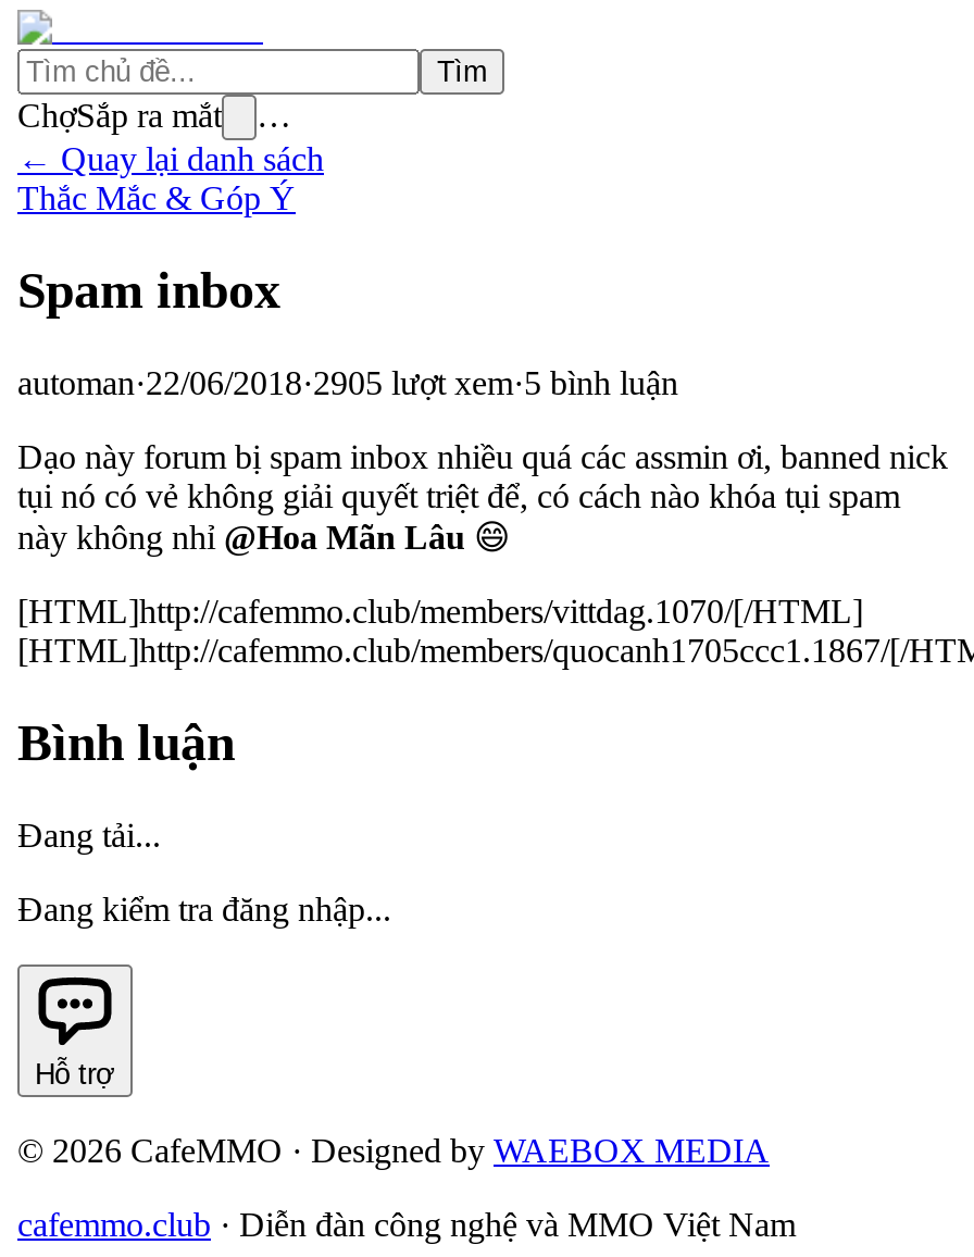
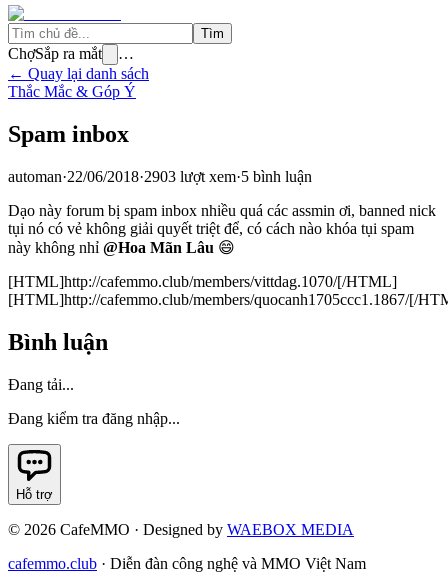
- automan·22/06/2018·2905 lượt xem·5 bình luận
+ automan·22/06/2018·2903 lượt xem·5 bình luận
